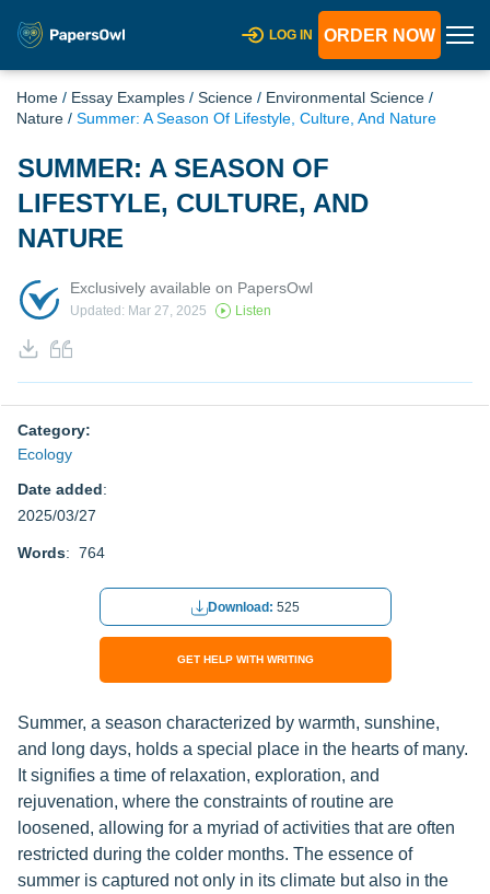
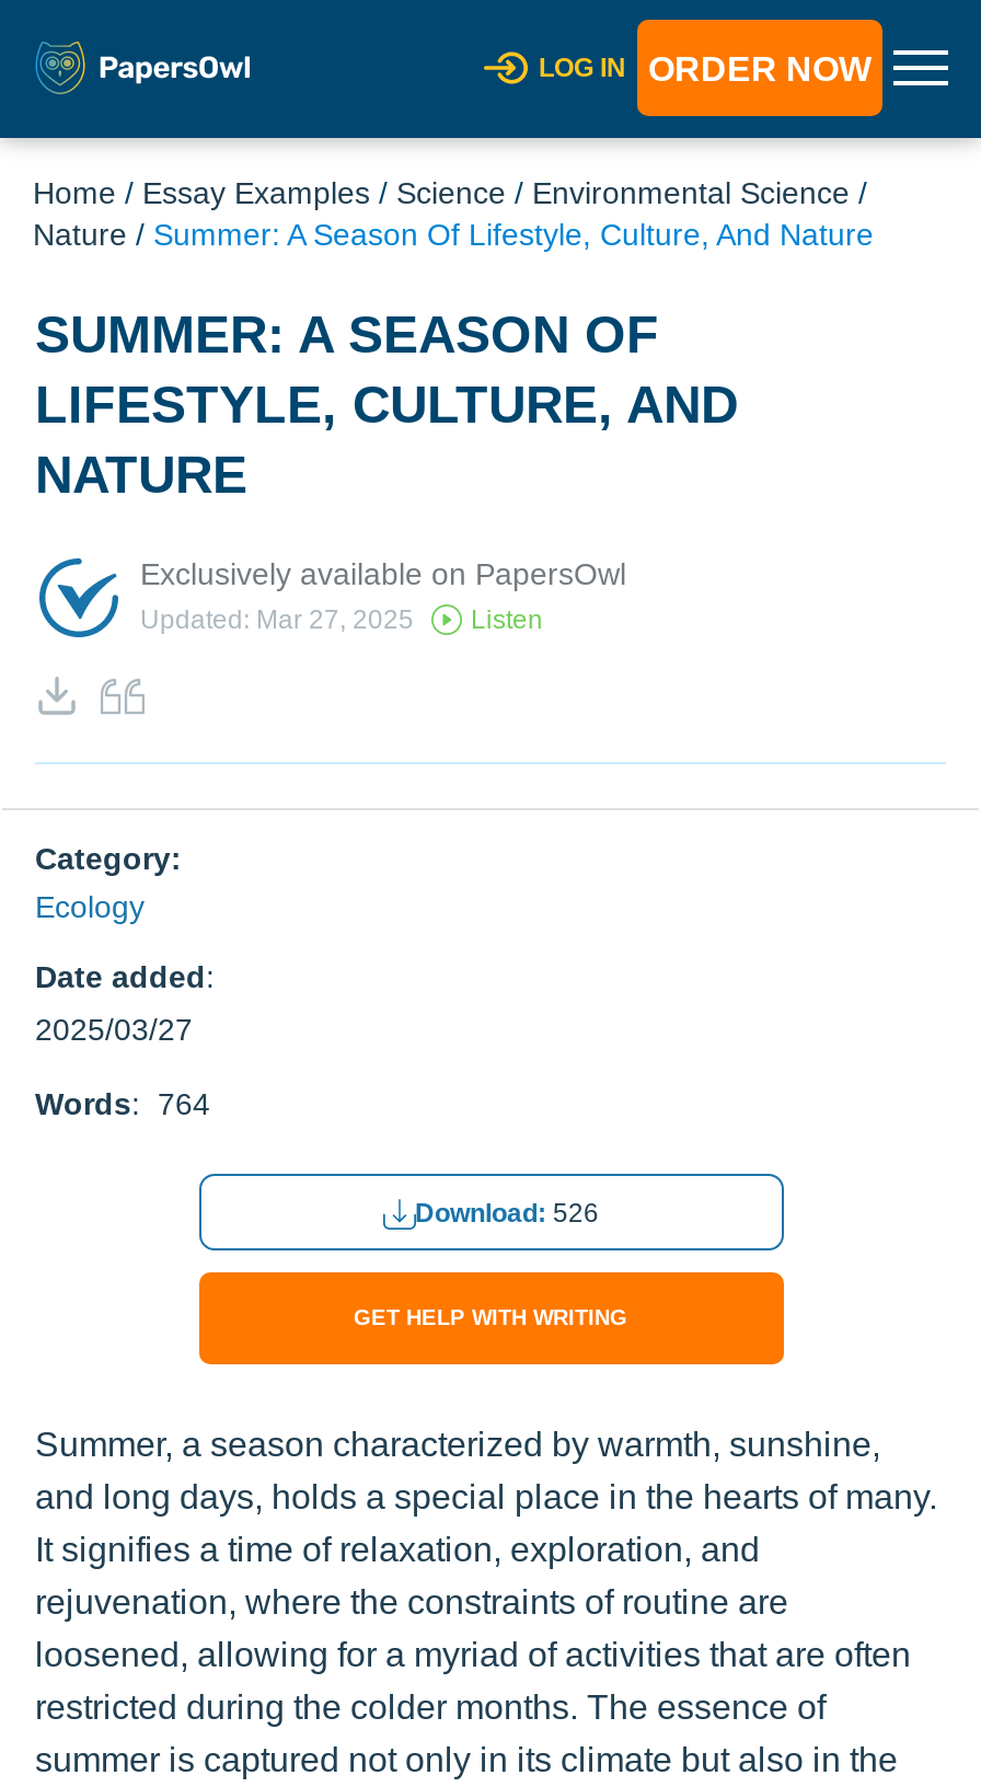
- Download: 525
+ Download: 526
